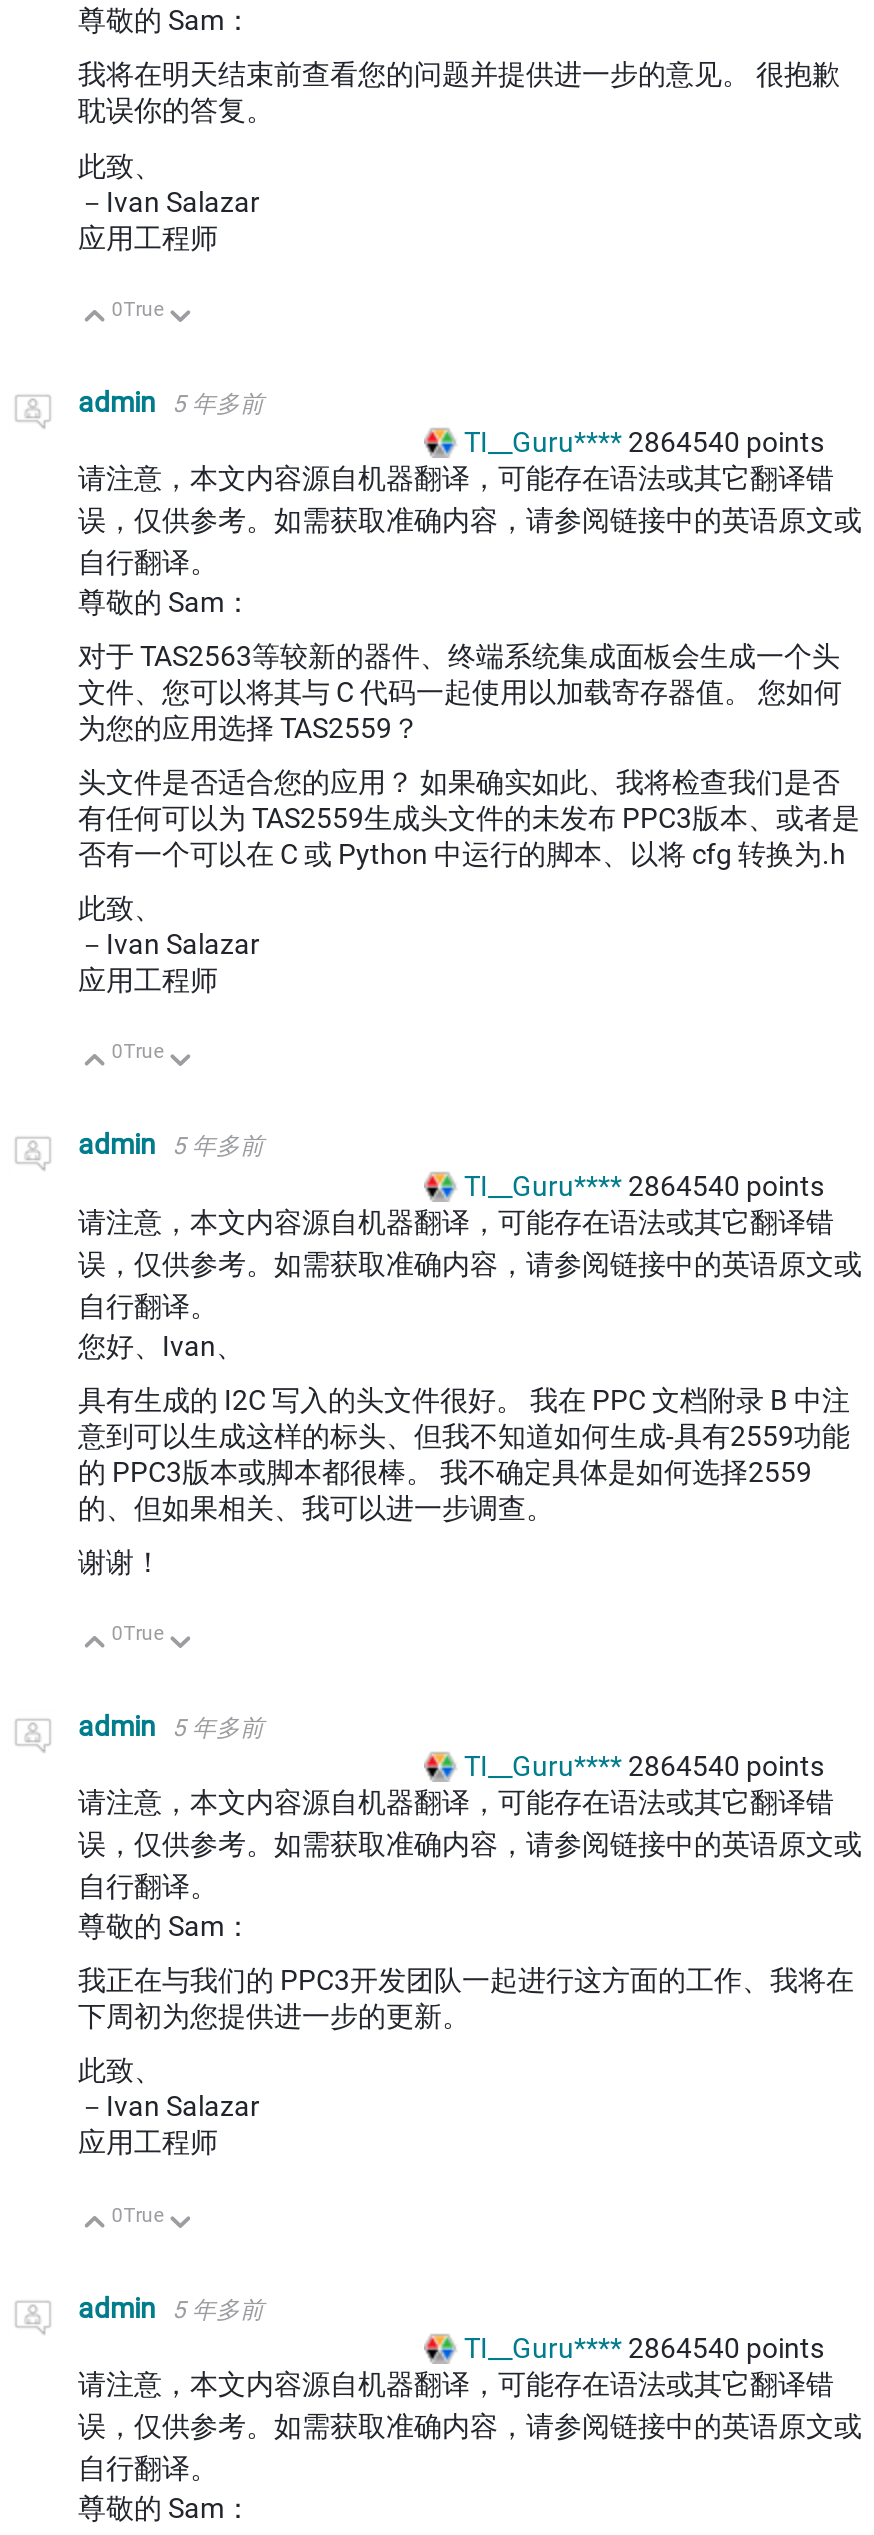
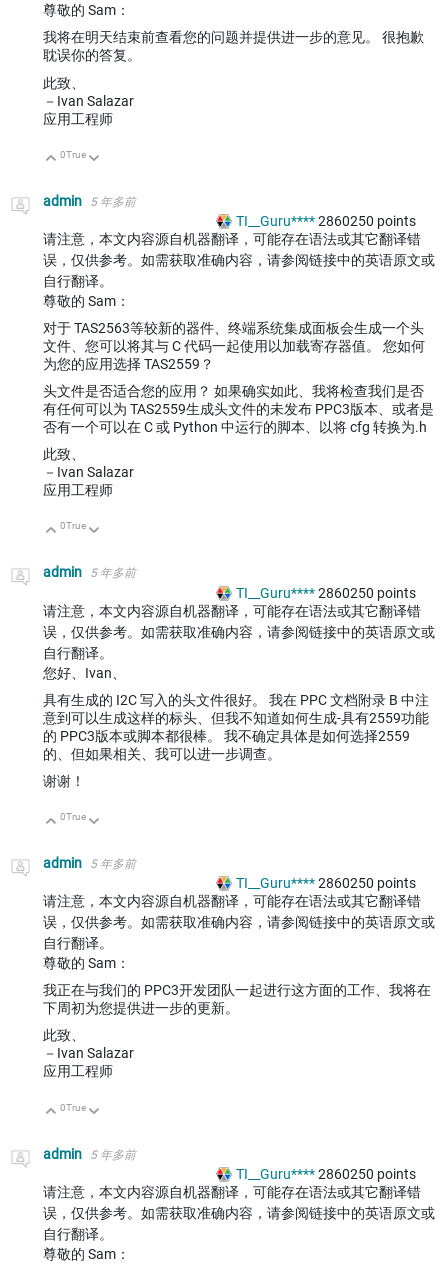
- TI__Guru**** 2864540 points
+ TI__Guru**** 2860250 points

- TI__Guru**** 2864540 points
+ TI__Guru**** 2860250 points

- TI__Guru**** 2864540 points
+ TI__Guru**** 2860250 points

- TI__Guru**** 2864540 points
+ TI__Guru**** 2860250 points
